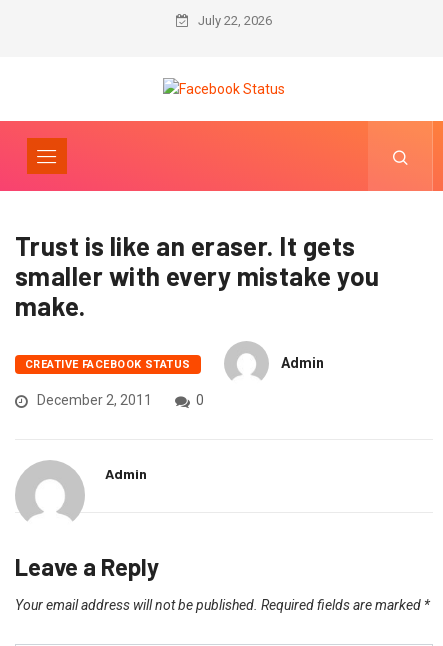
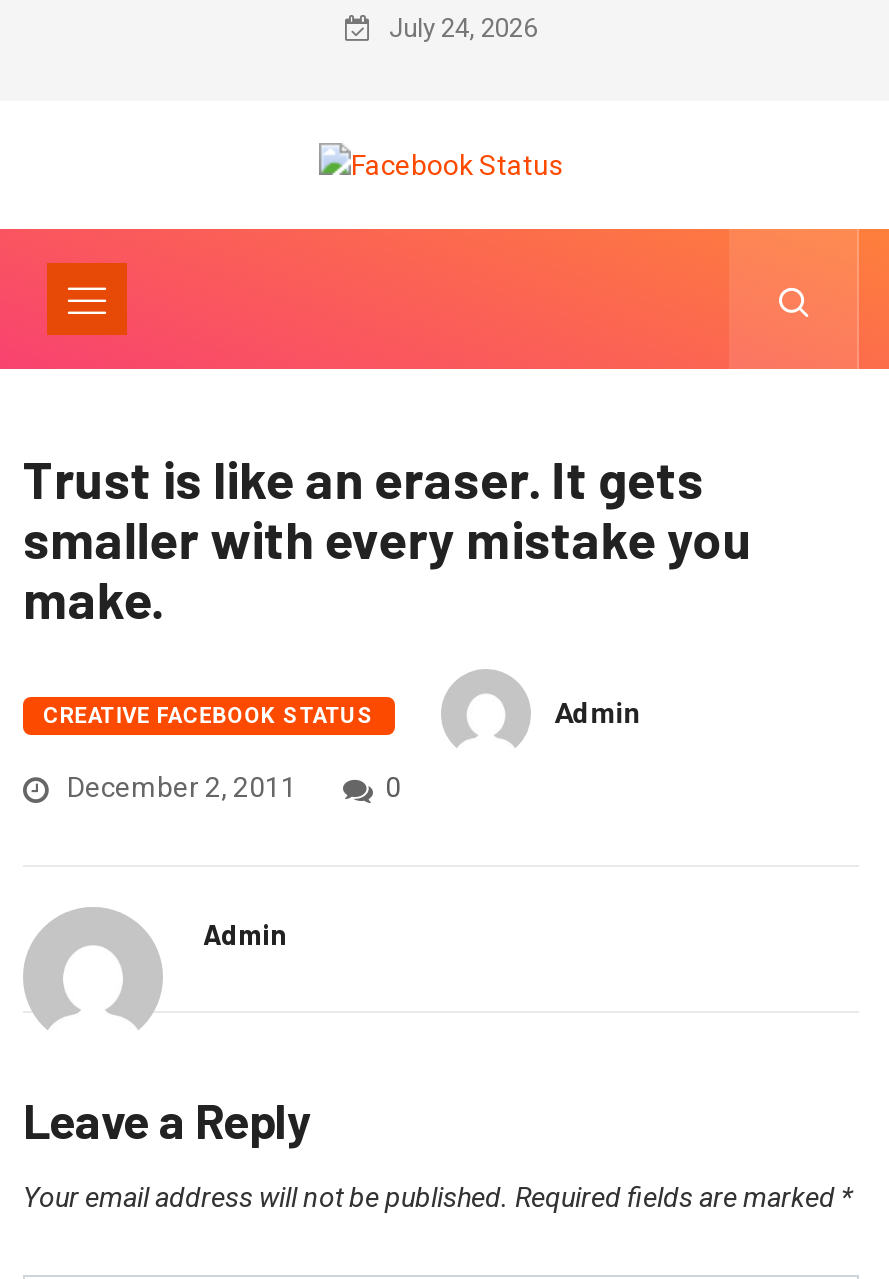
- July 22, 2026
+ July 24, 2026
